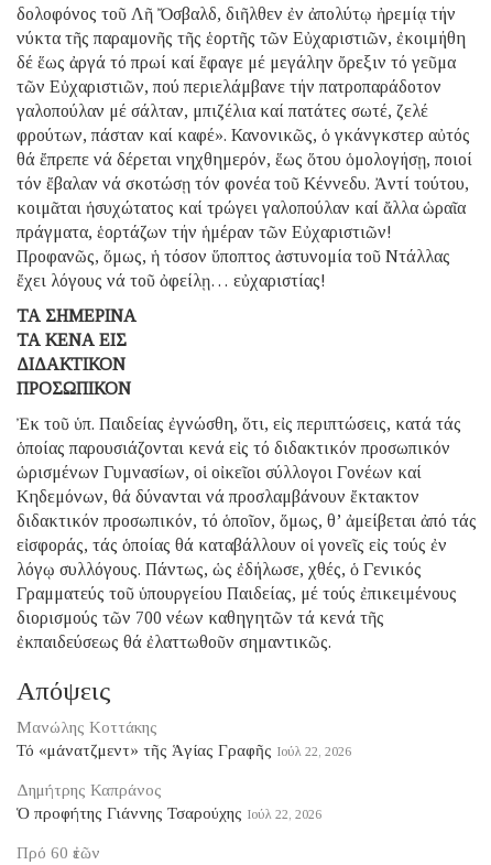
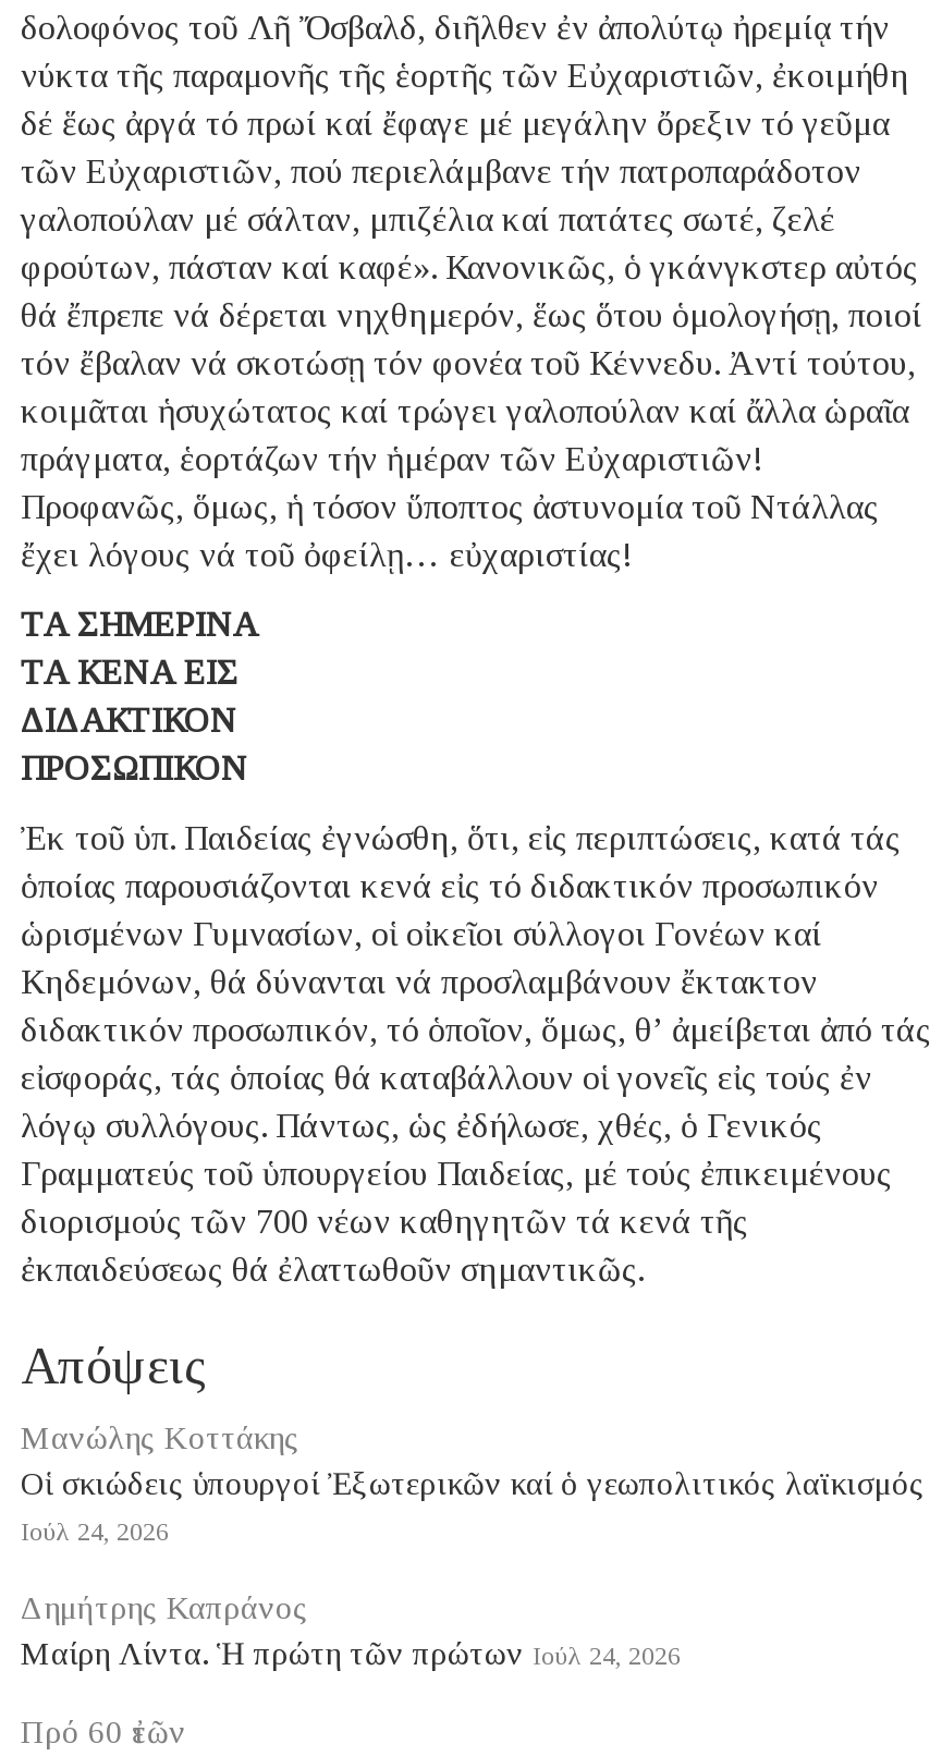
- Τό «μάνατζμεντ» τῆς Ἁγίας Γραφῆς Ιούλ 22, 2026
+ Οἱ σκιώδεις ὑπουργοί Ἐξωτερικῶν καί ὁ γεωπολιτικός λαϊκισμός
+ Ιούλ 24, 2026

- Ὁ προφήτης Γιάννης Τσαρούχης Ιούλ 22, 2026
+ Μαίρη Λίντα. Ἡ πρώτη τῶν πρώτων Ιούλ 24, 2026
